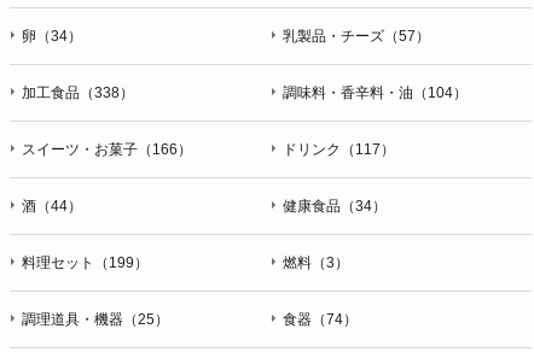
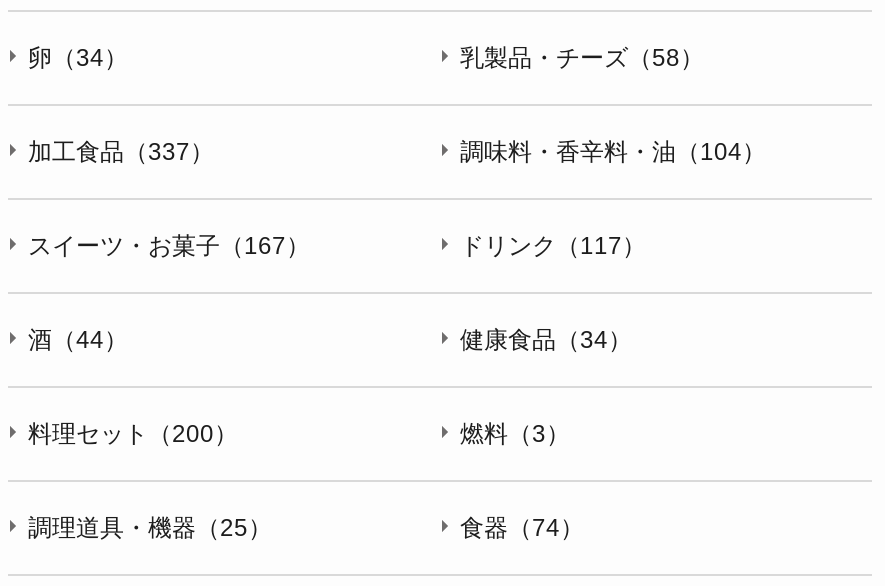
- 乳製品・チーズ（57）
+ 乳製品・チーズ（58）

- 加工食品（338）
+ 加工食品（337）

- スイーツ・お菓子（166）
+ スイーツ・お菓子（167）

- 料理セット（199）
+ 料理セット（200）
